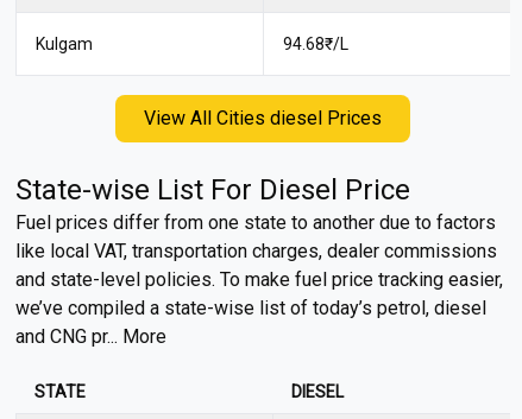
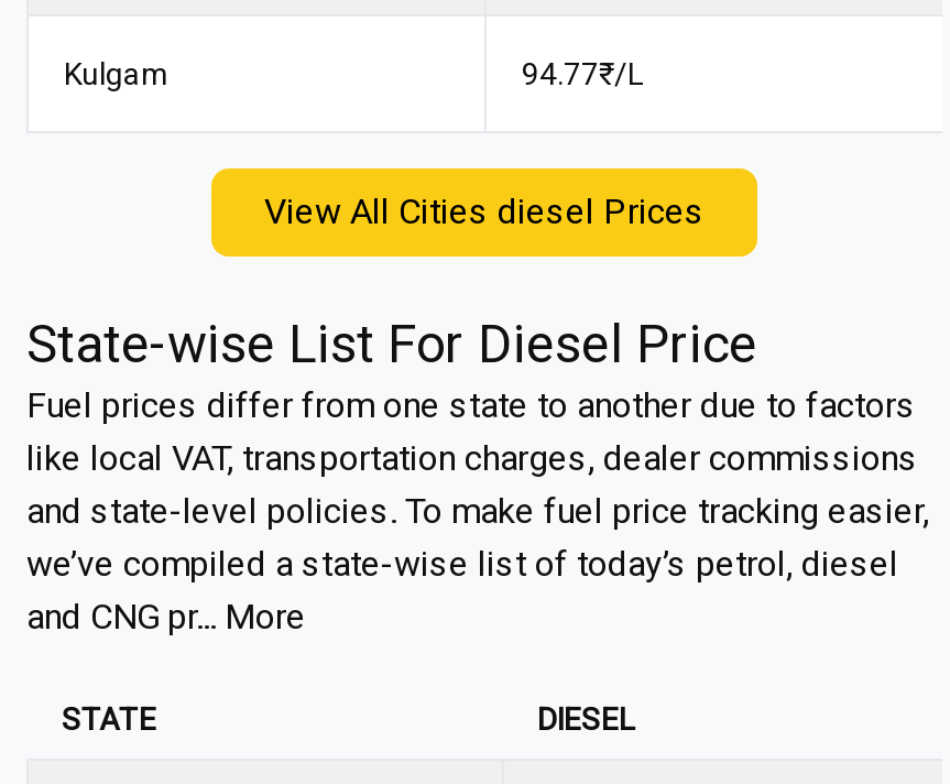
- 94.68₹/L
+ 94.77₹/L
